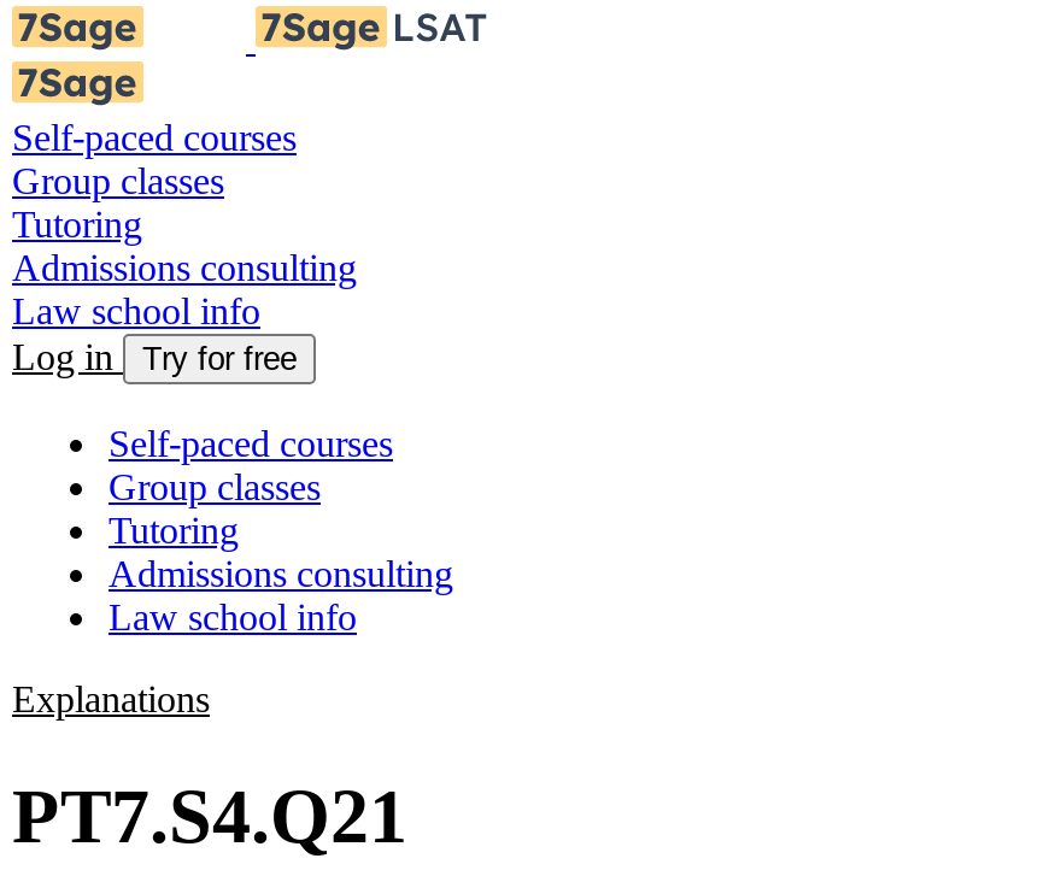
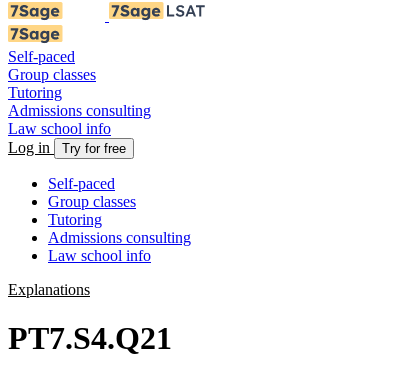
- Self-paced courses
+ Self-paced

- Self-paced courses
+ Self-paced
